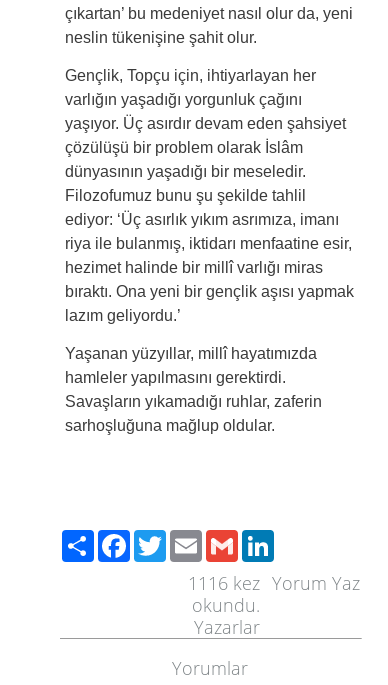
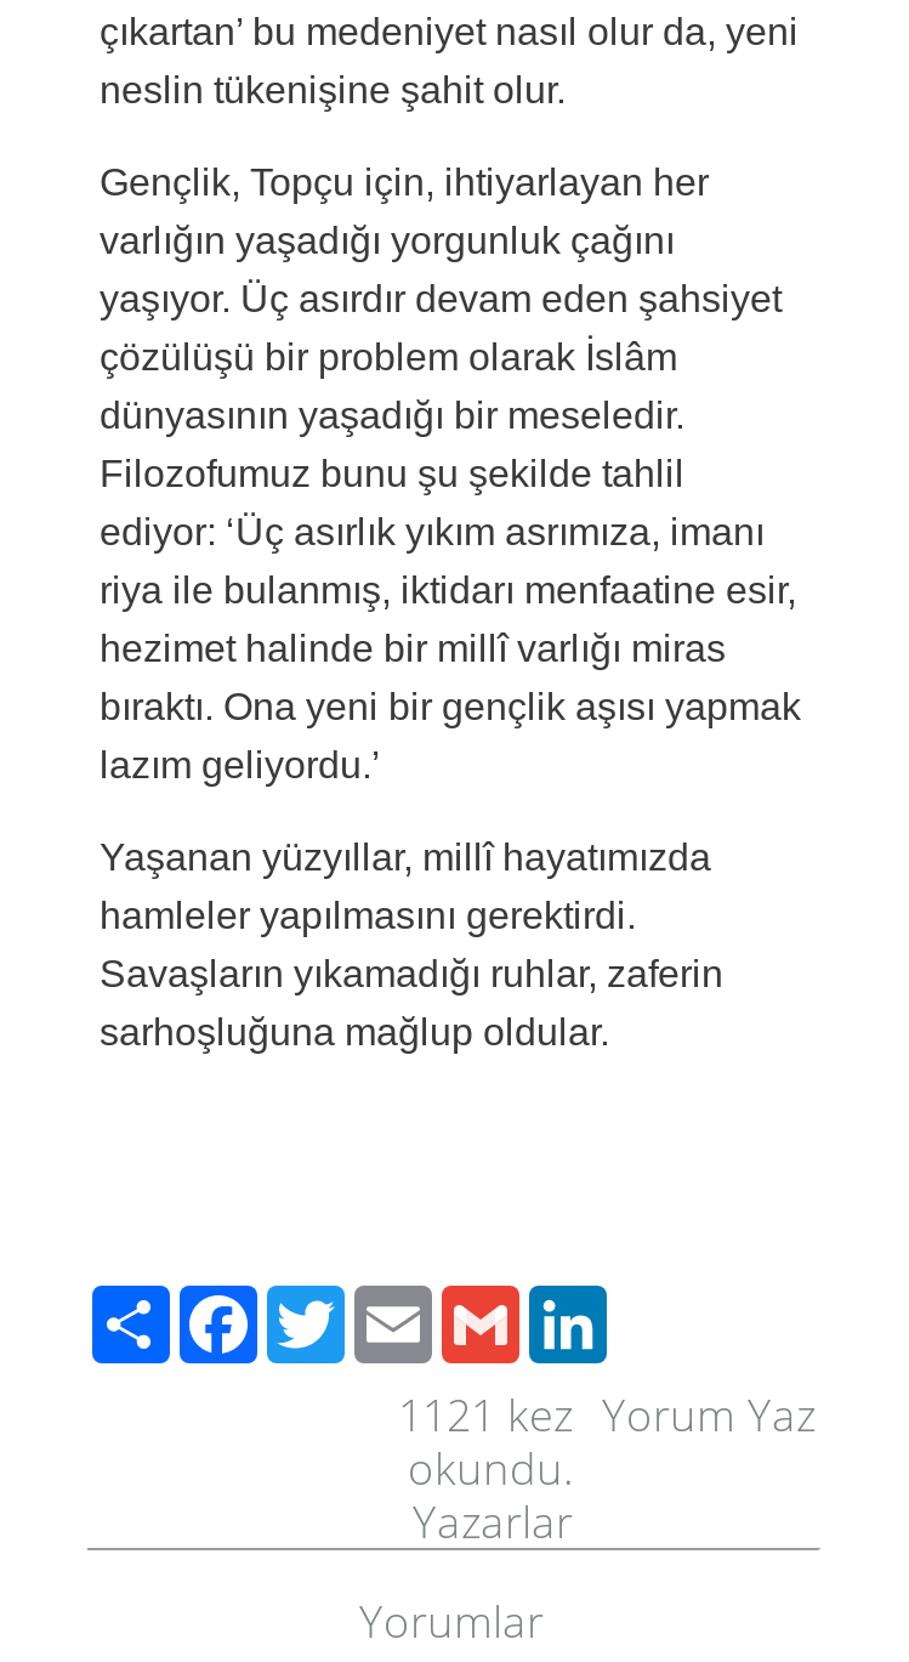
- 1116 kez Yorum Yaz
+ 1121 kez Yorum Yaz
